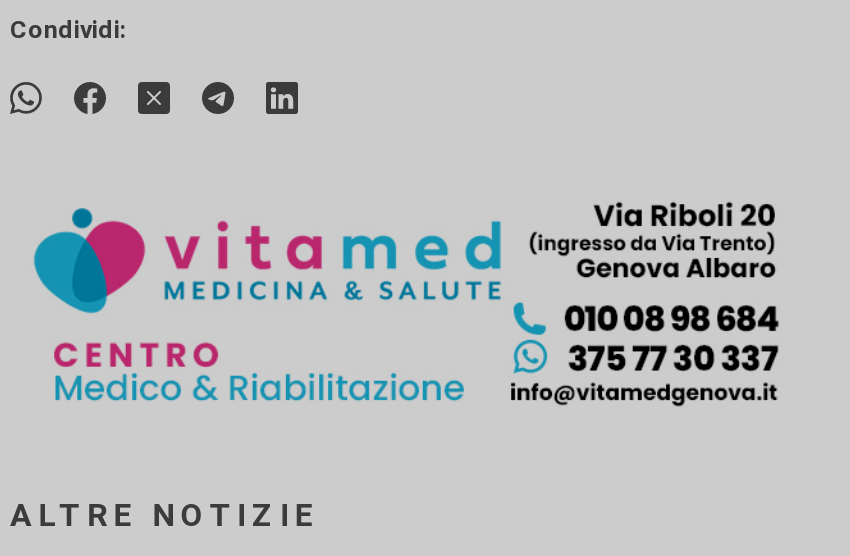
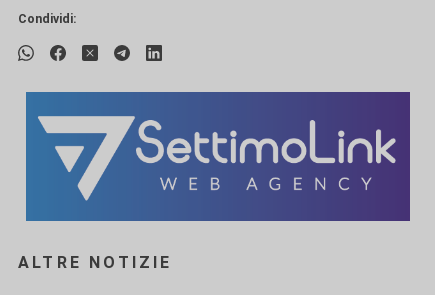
- [image]
+ [image]
